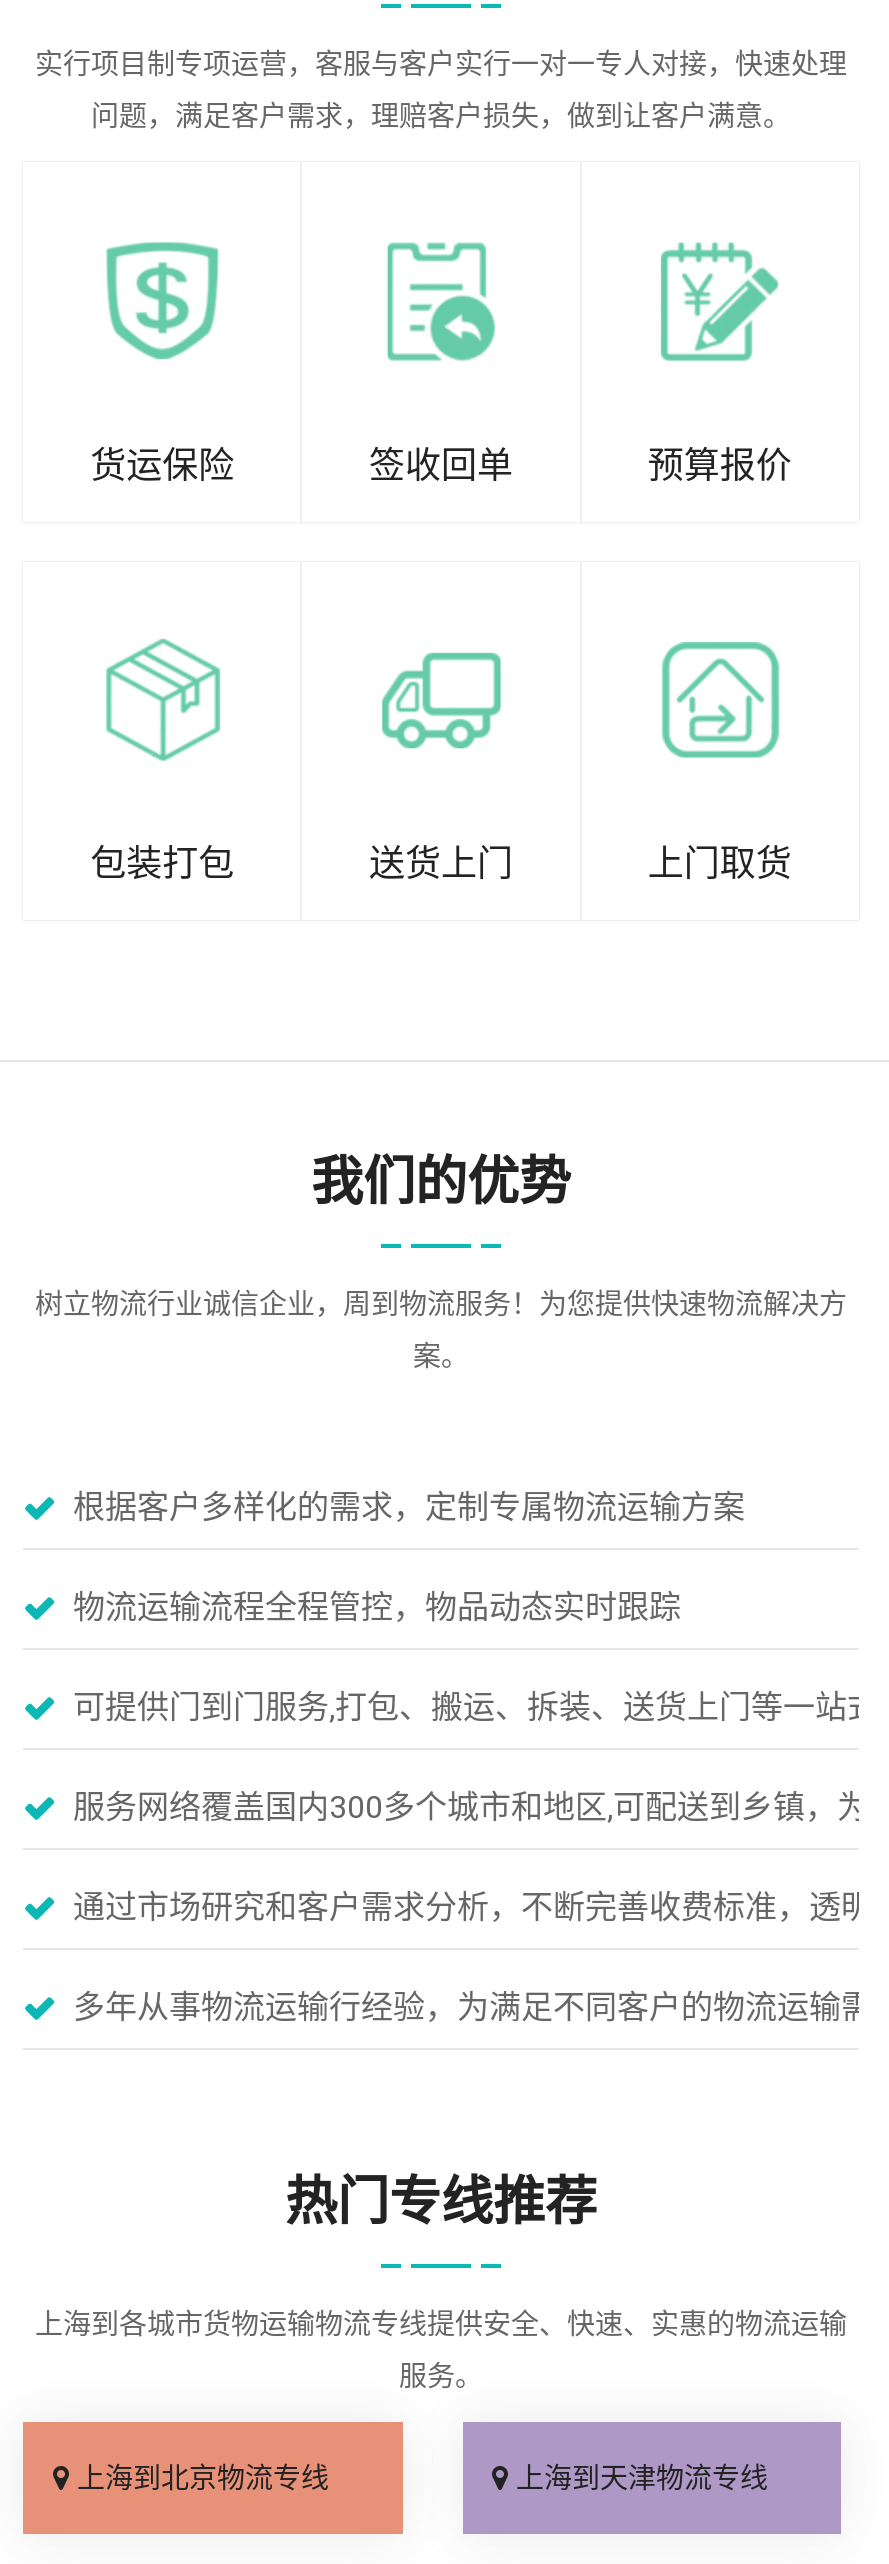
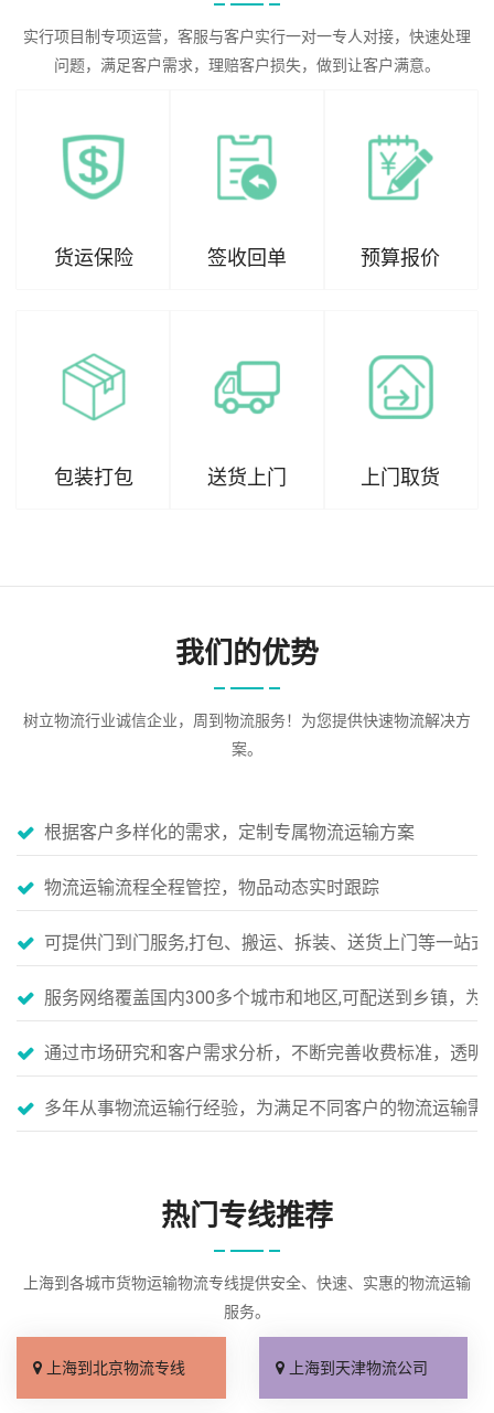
- 上海到天津物流专线
+ 上海到天津物流公司
